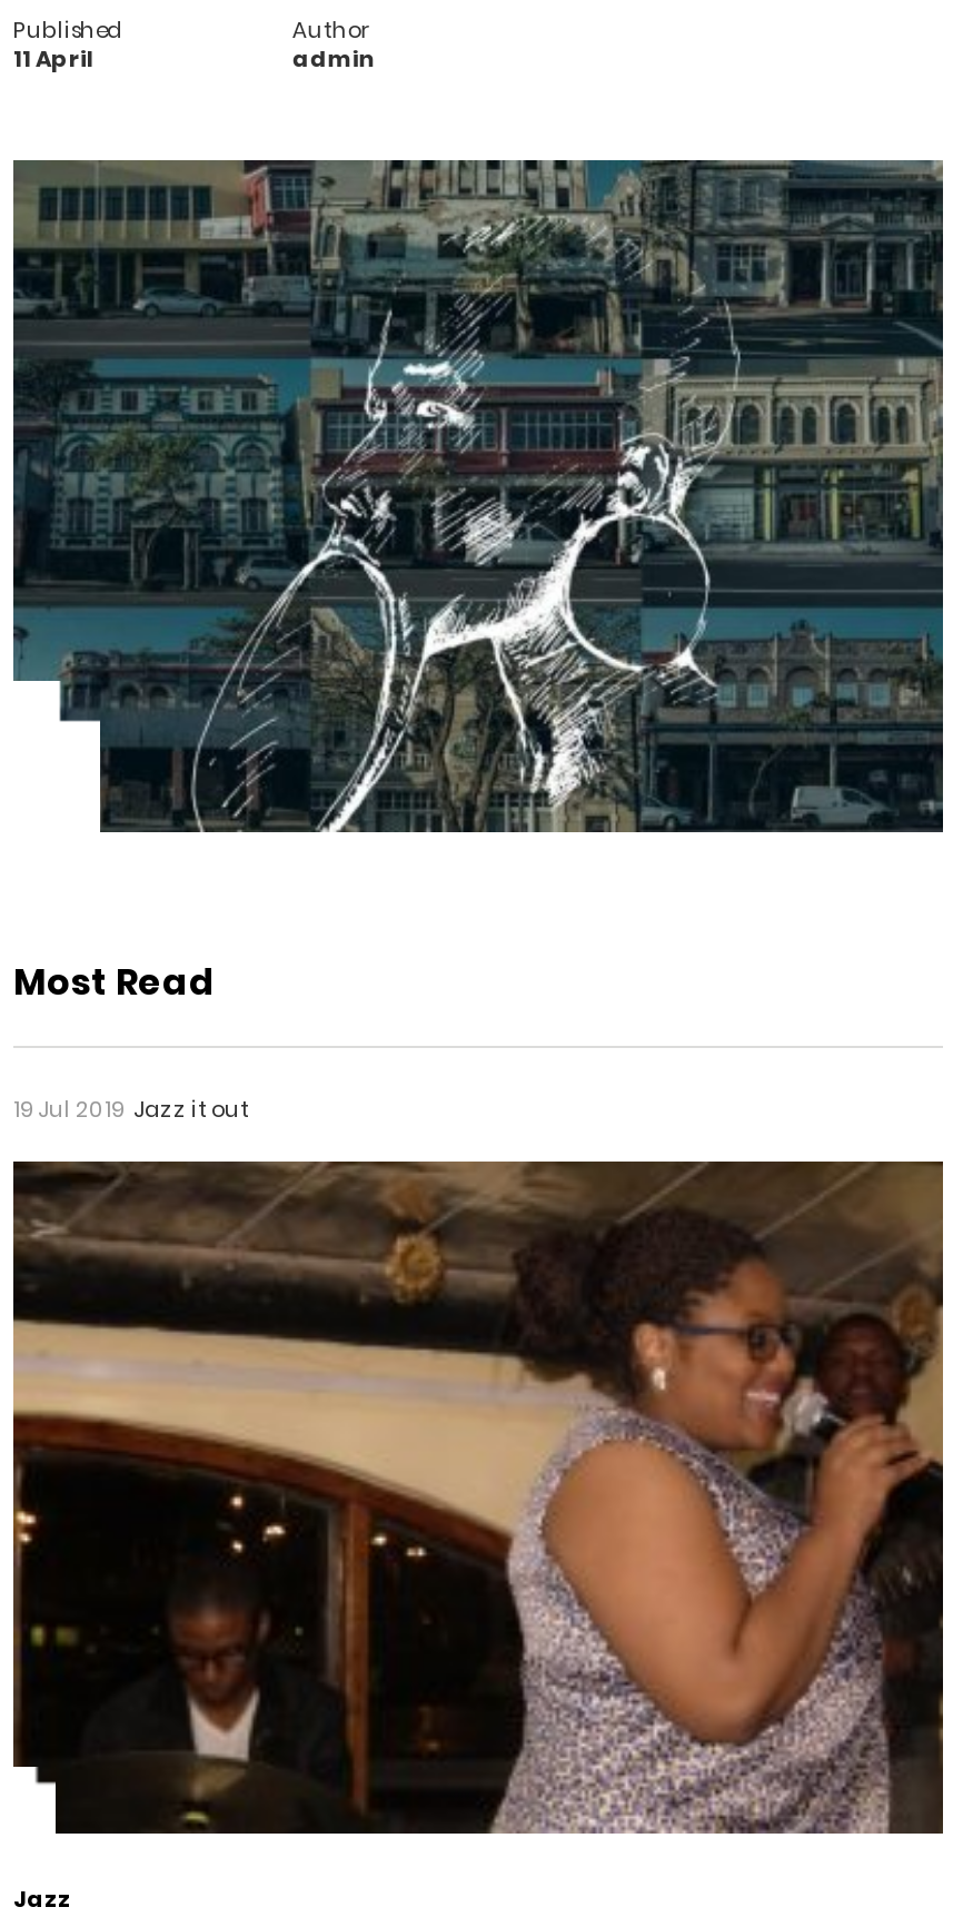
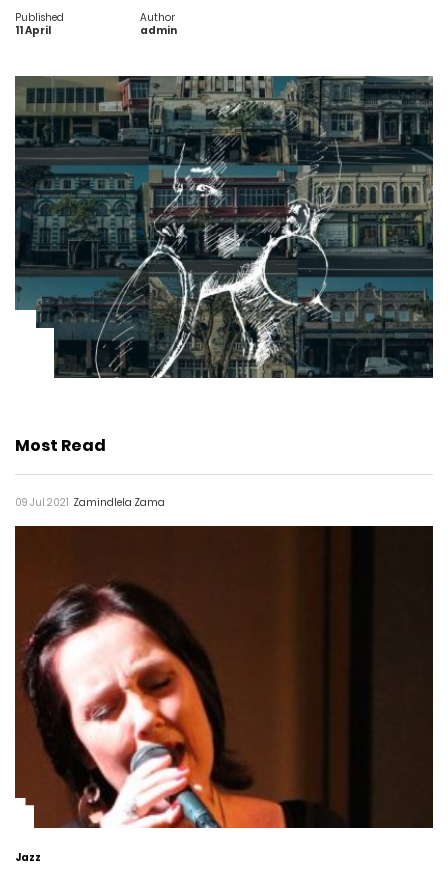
- 19 Jul 2019 Jazz it out
+ 09 Jul 2021 Zamindlela Zama

- [image]
+ [image]
